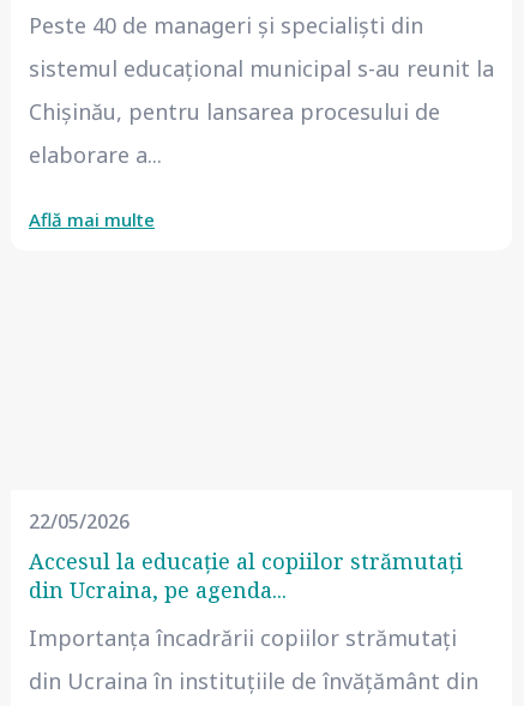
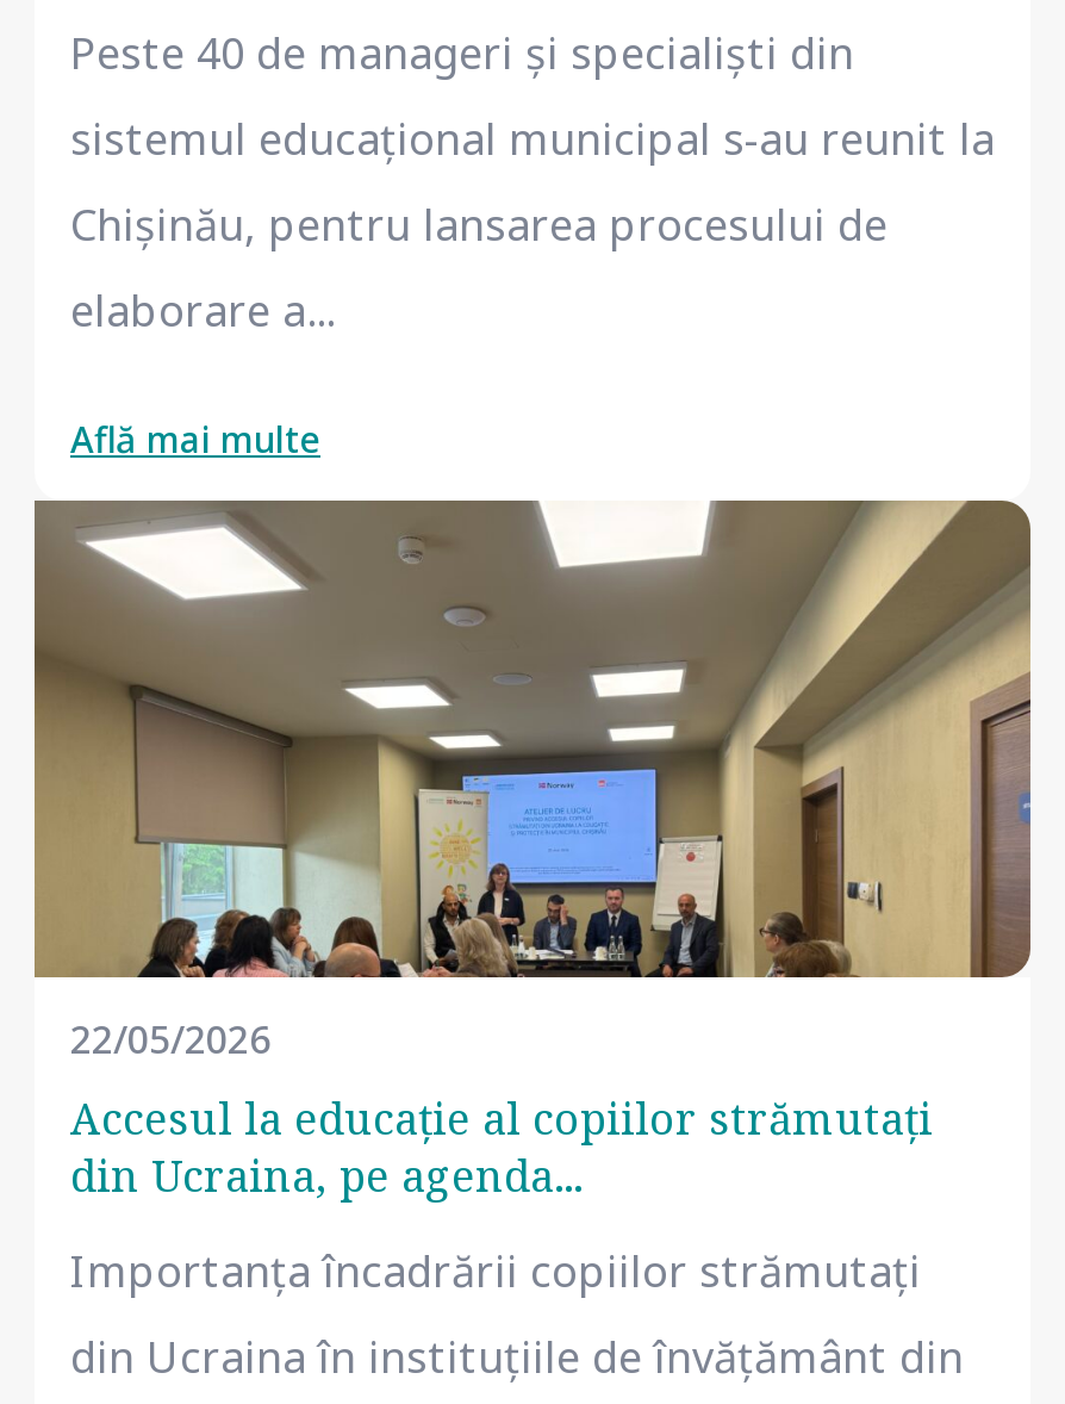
+ [image]
